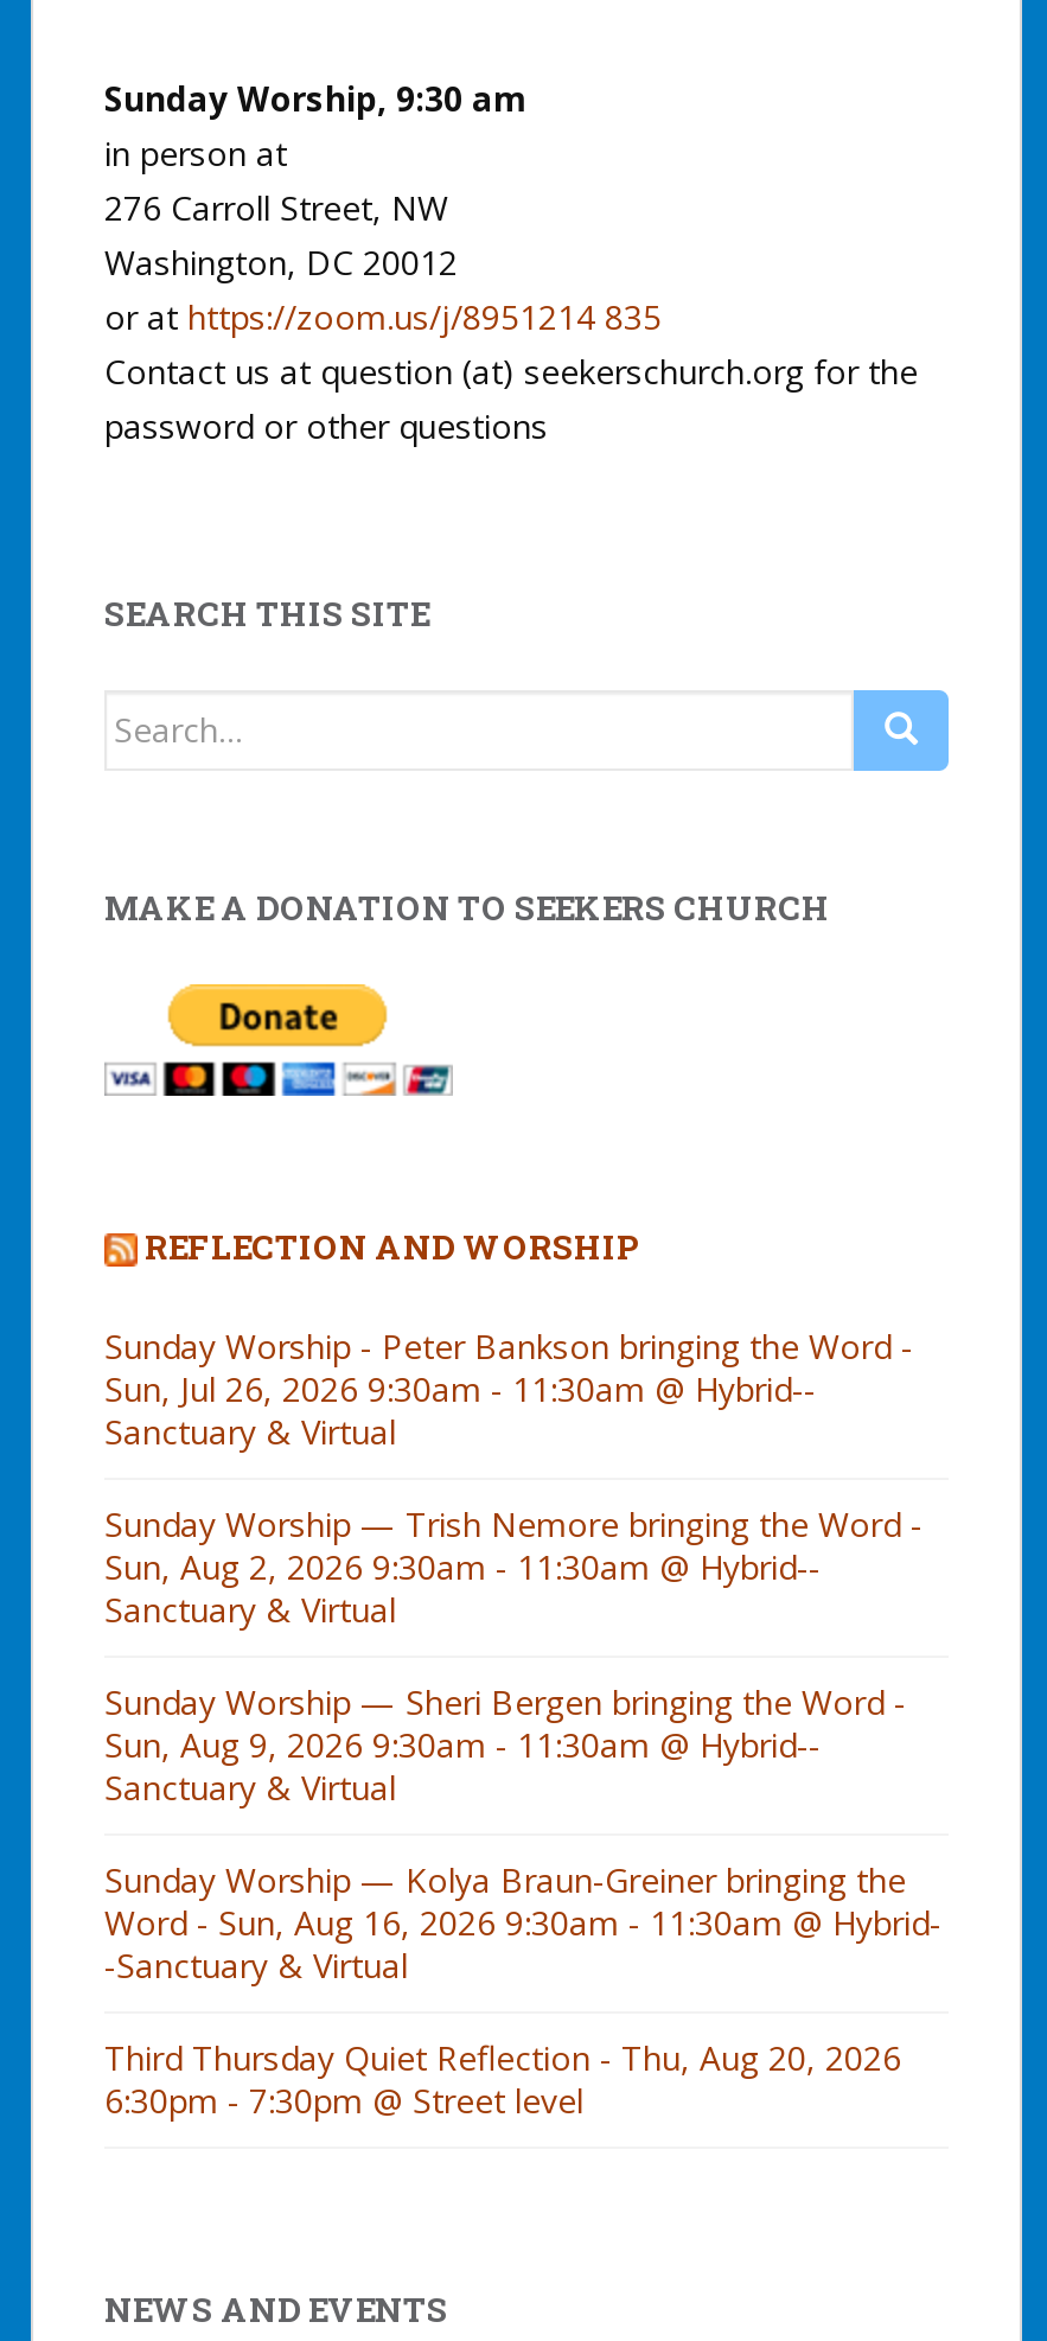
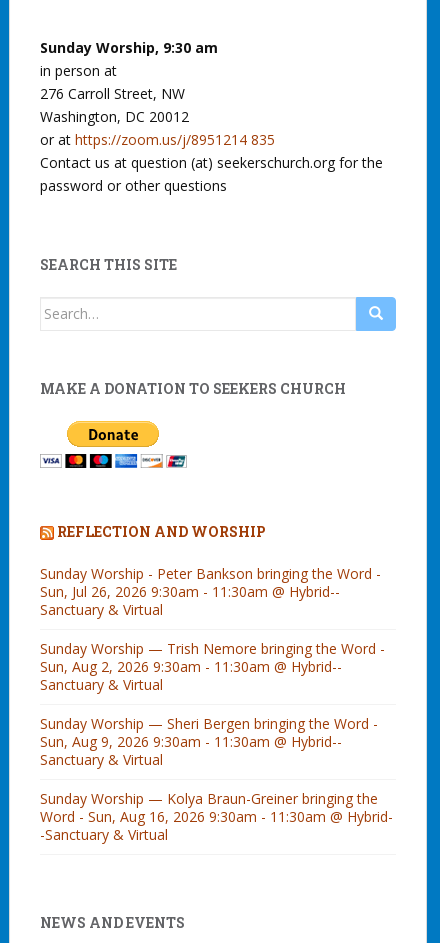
- Third Thursday Quiet Reflection - Thu, Aug 20, 2026
- 6:30pm - 7:30pm @ Street level
